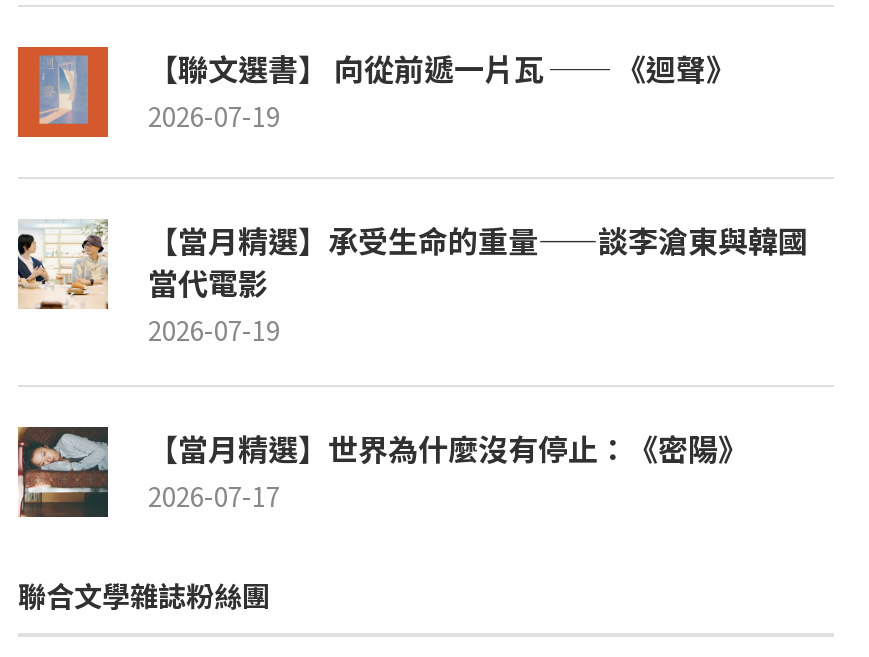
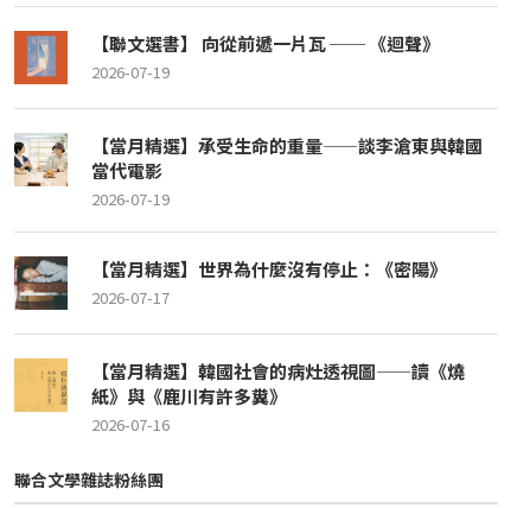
+ [image]
+ 【當月精選】韓國社會的病灶透視圖——讀《燒
+ 紙》與《鹿川有許多糞》
+ 2026-07-16
